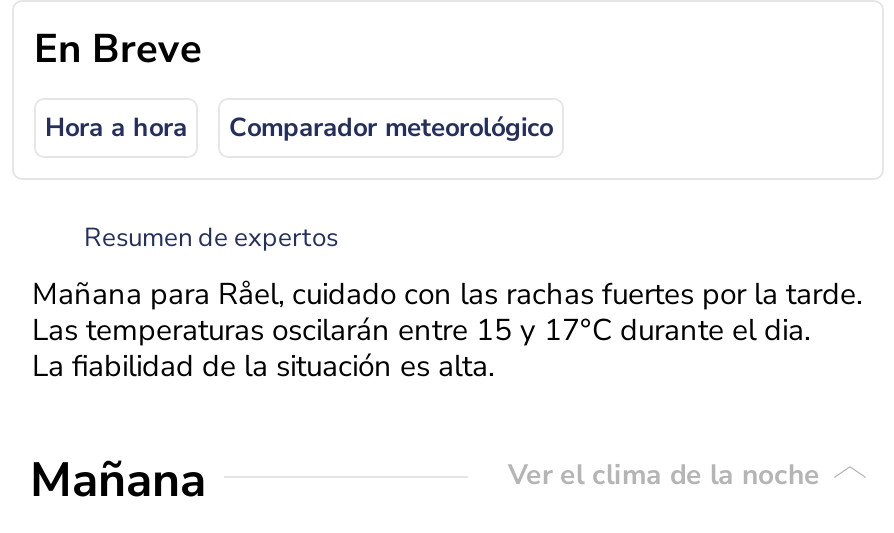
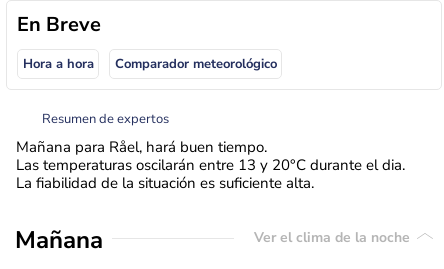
- Mañana para Råel, cuidado con las rachas fuertes por la tarde.
- Las temperaturas oscilarán entre 15 y 17°C durante el dia.
- La fiabilidad de la situación es alta.
+ Mañana para Råel, hará buen tiempo.
+ Las temperaturas oscilarán entre 13 y 20°C durante el dia.
+ La fiabilidad de la situación es suficiente alta.
